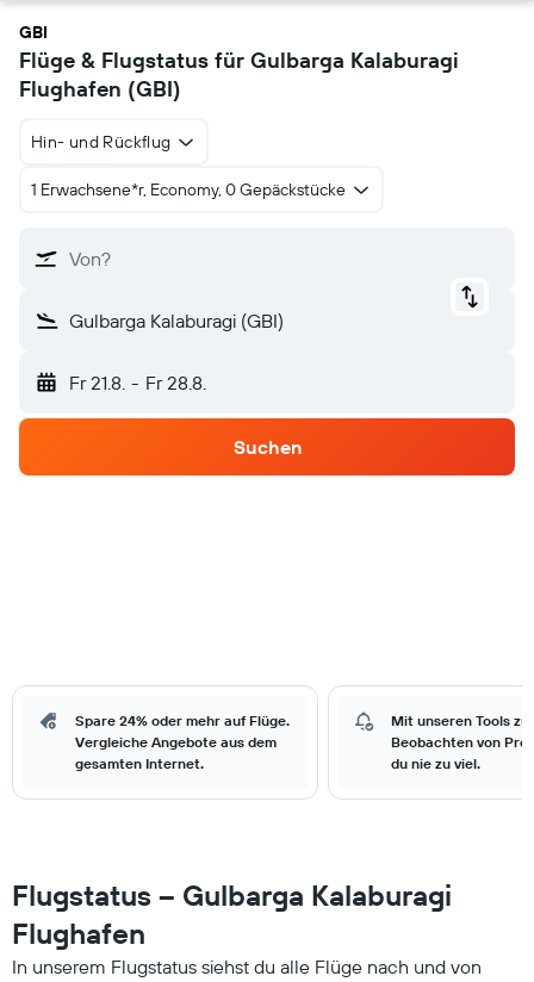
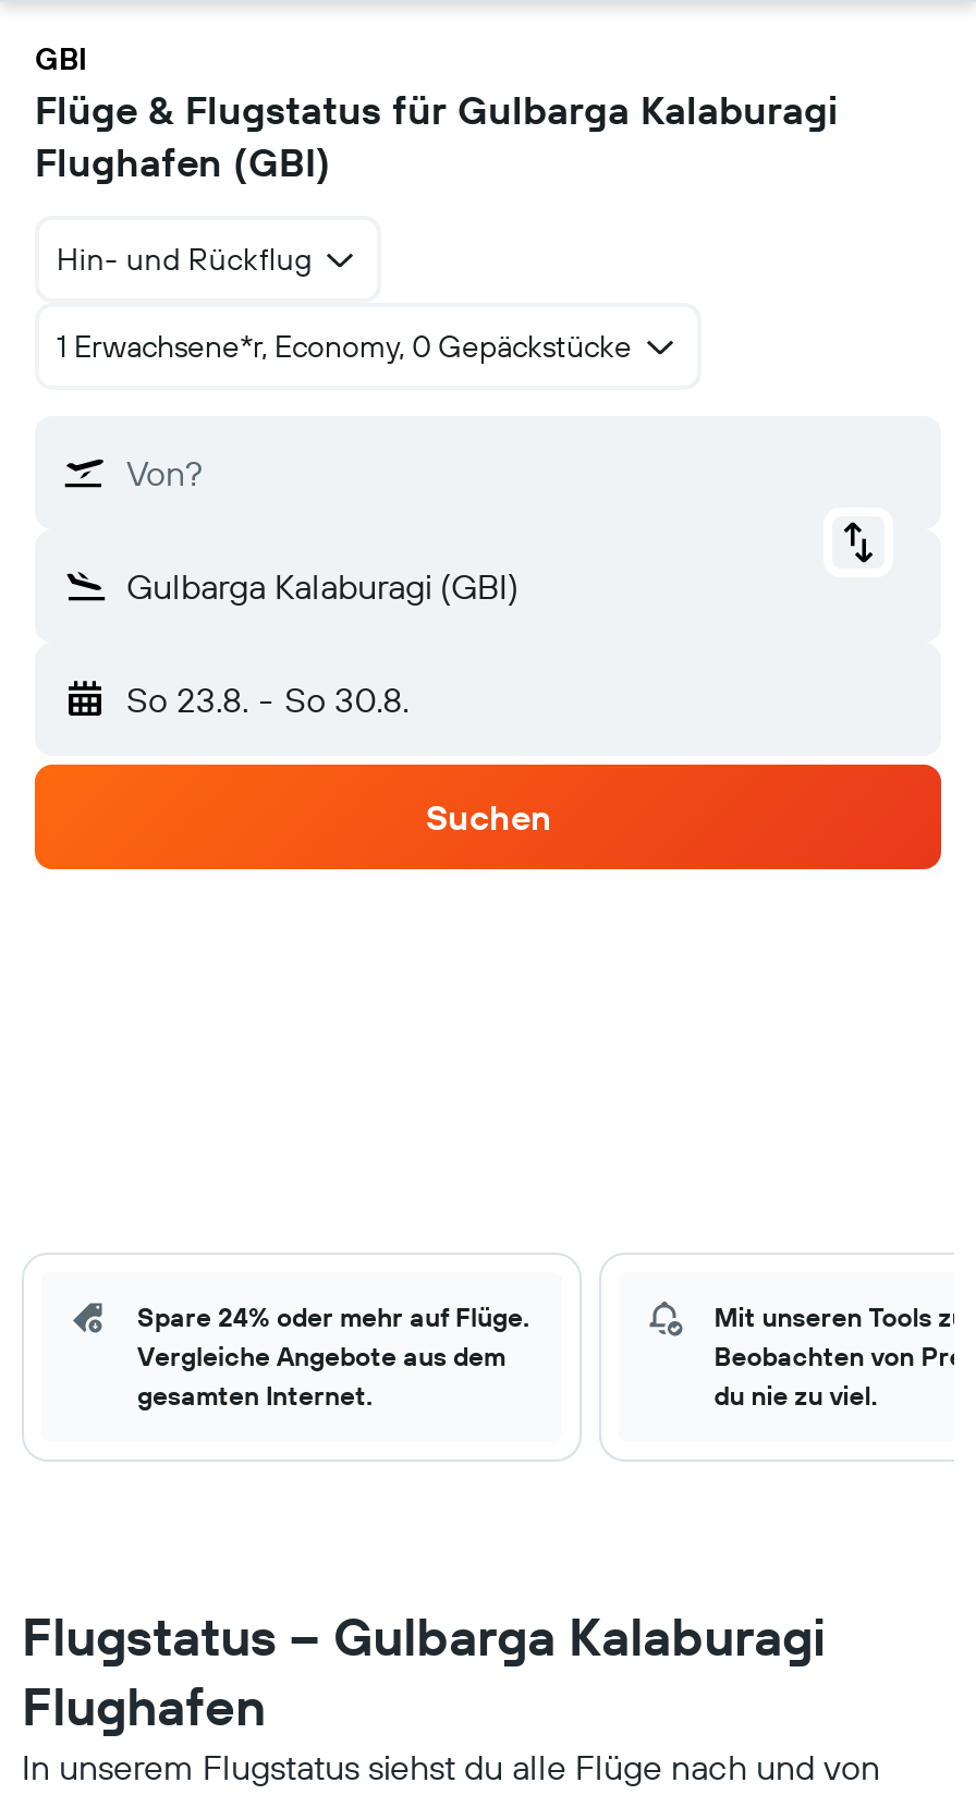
- Fr 21.8. - Fr 28.8.
+ So 23.8. - So 30.8.
